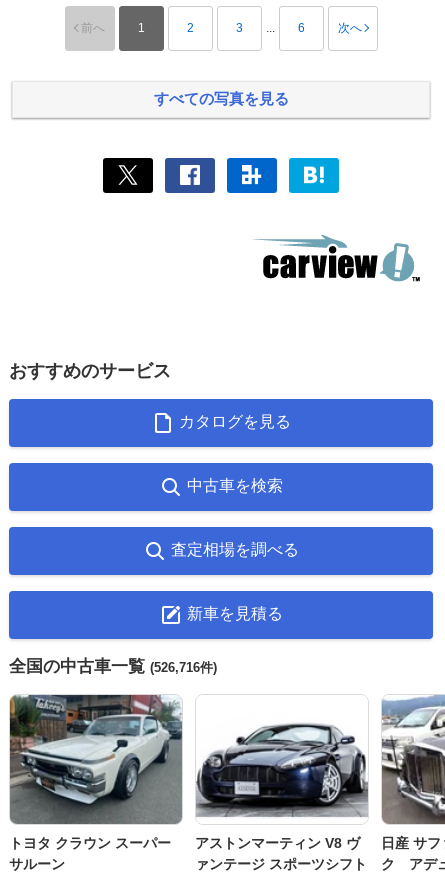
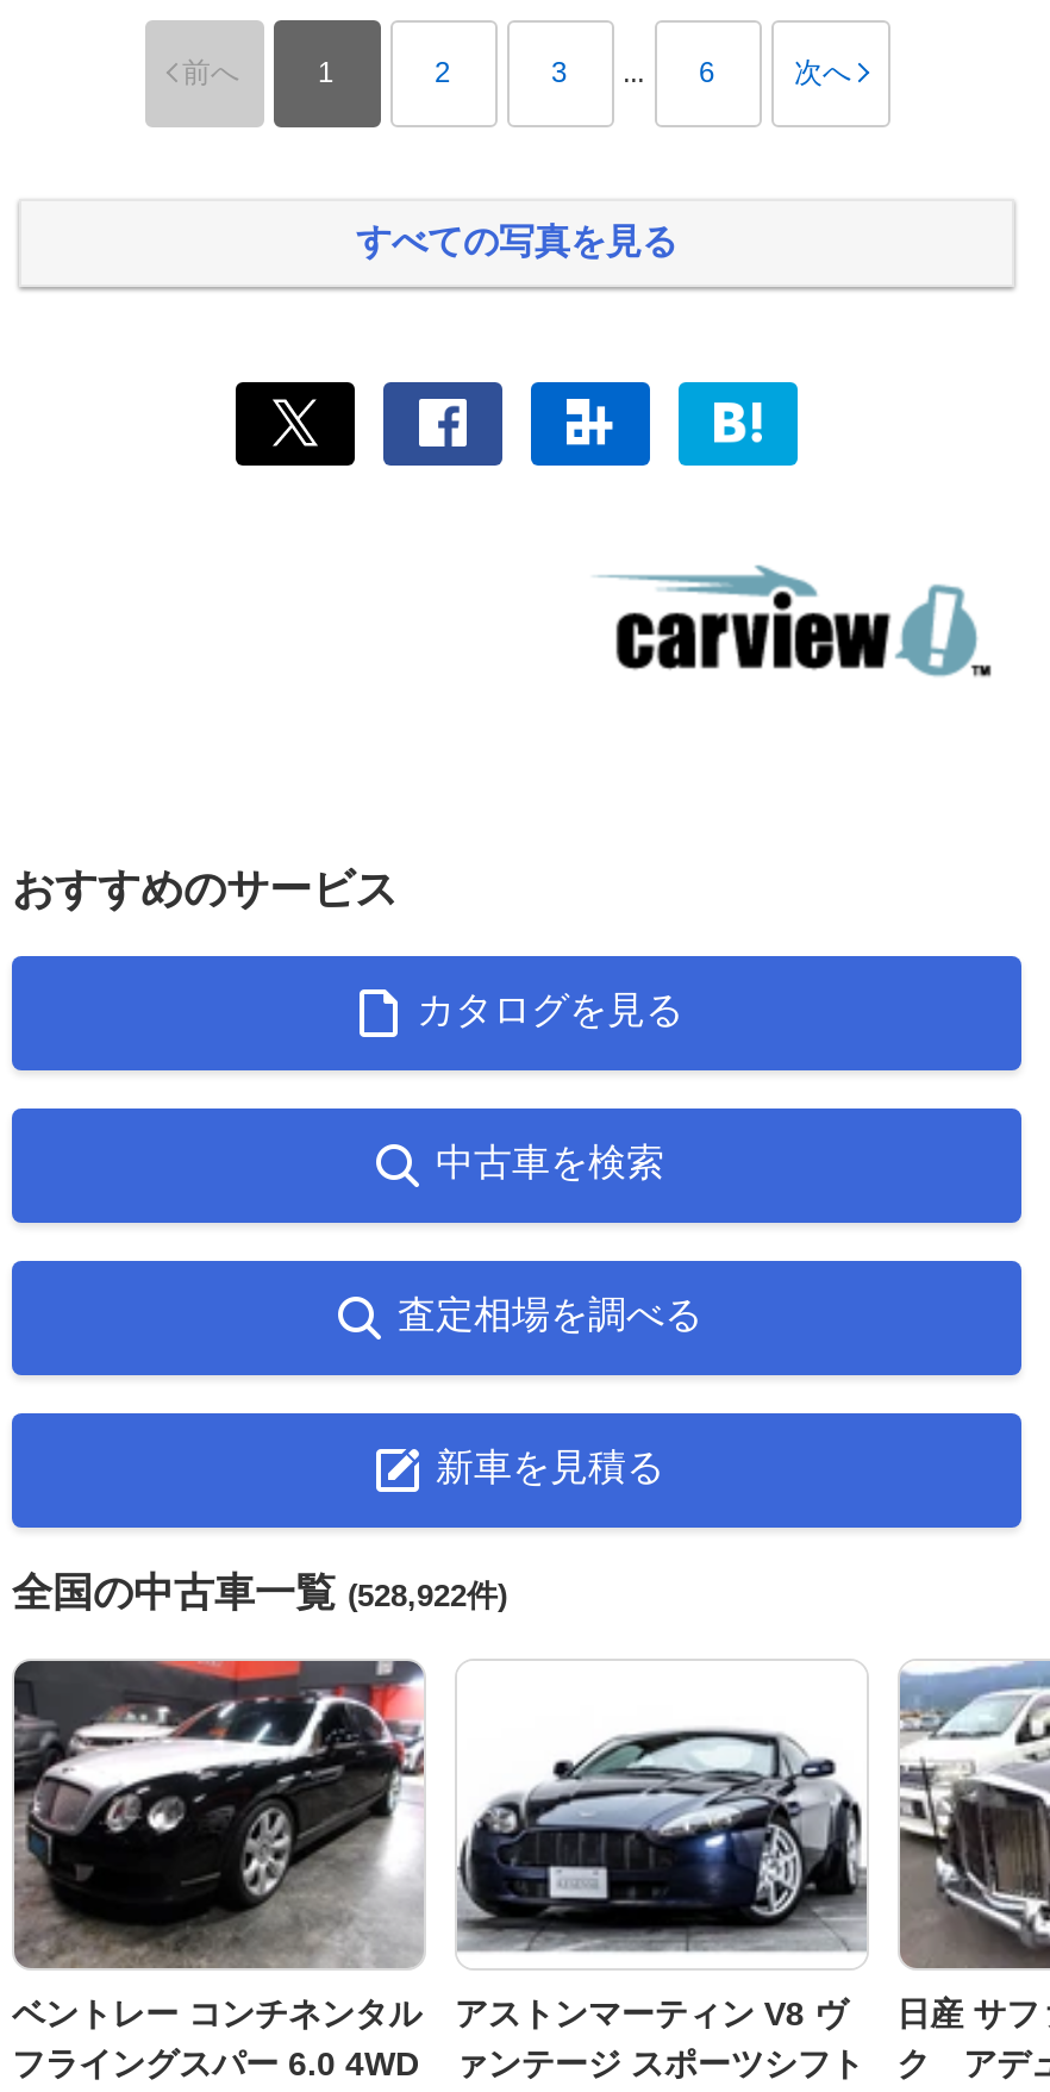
- 全国の中古車一覧(526,716件)
+ 全国の中古車一覧(528,922件)

- [image]
- トヨタ クラウン スーパー
- サルーン
+ [image]
+ ベントレー コンチネンタル
+ フライングスパー 6.0 4WD
